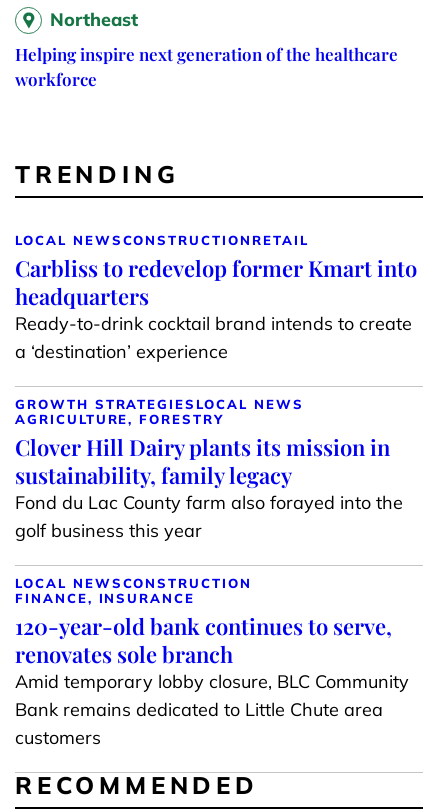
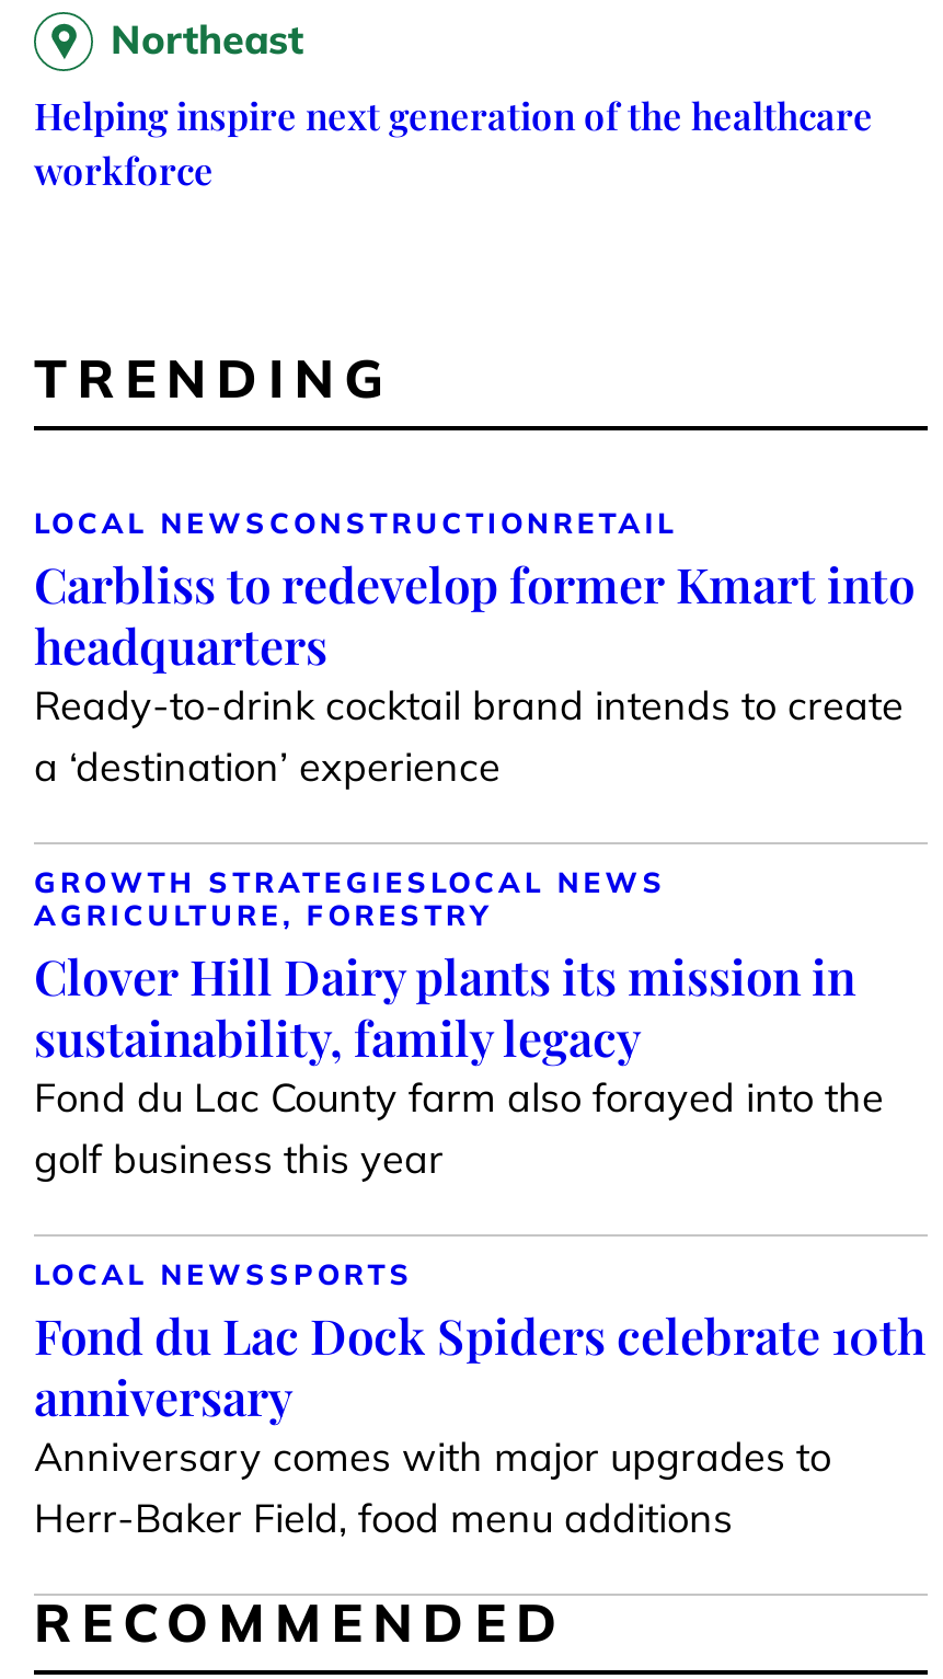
- LOCAL NEWS CONSTRUCTION
- FINANCE, INSURANCE
- 120-year-old bank continues to serve,
- renovates sole branch
- Amid temporary lobby closure, BLC Community
- Bank remains dedicated to Little Chute area
- customers
+ LOCAL NEWS SPORTS
+ Fond du Lac Dock Spiders celebrate 10th
+ anniversary
+ Anniversary comes with major upgrades to
+ Herr-Baker Field, food menu additions
